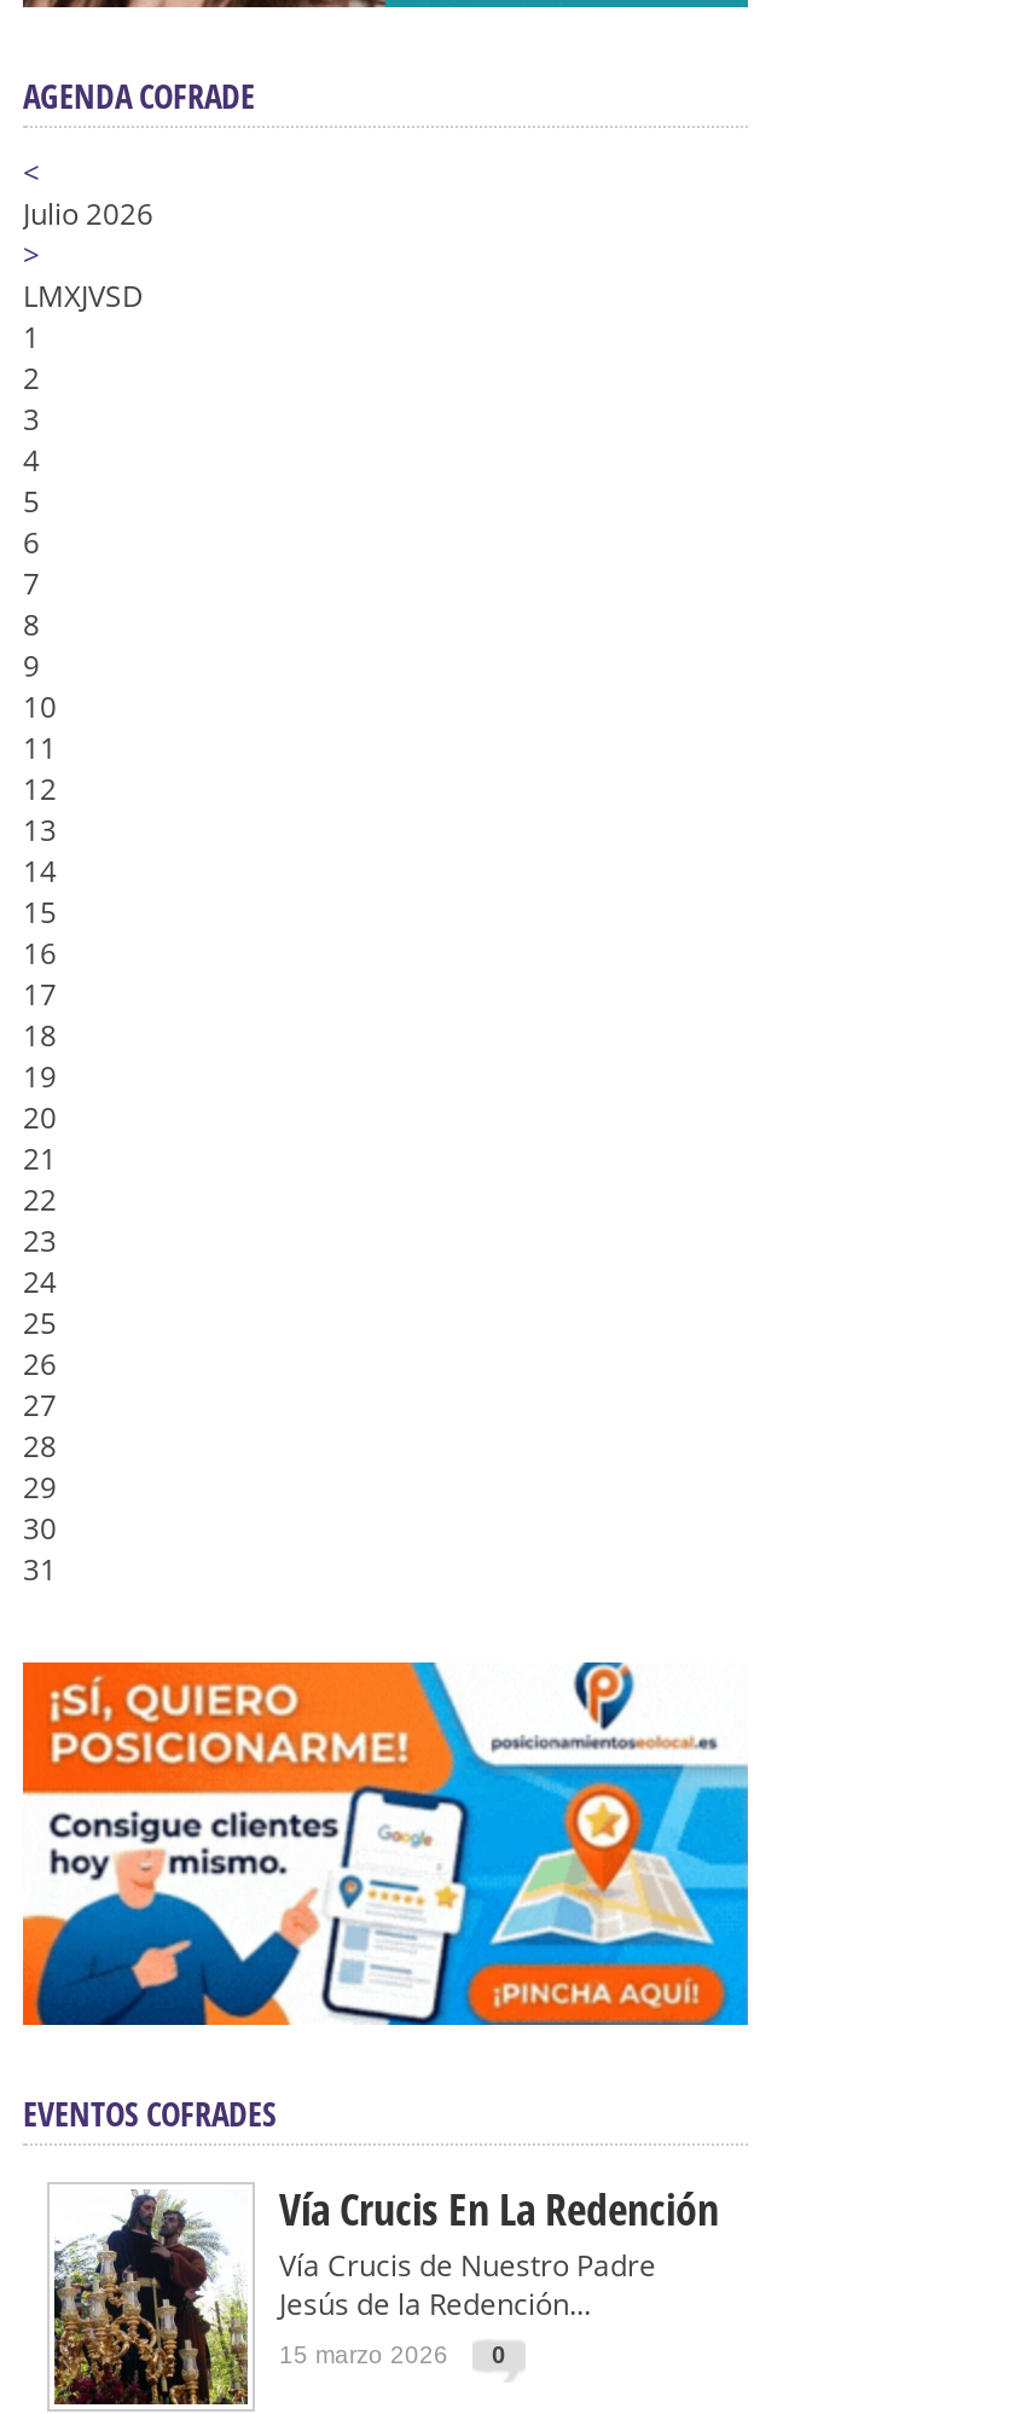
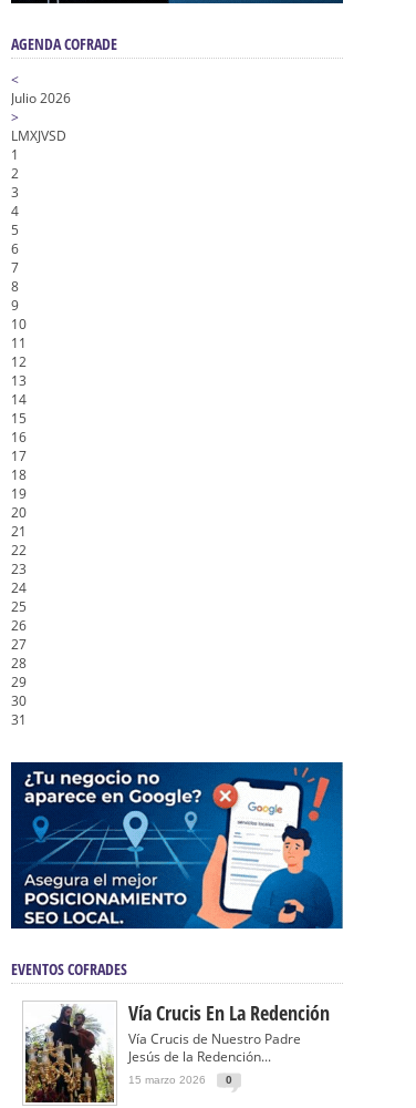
- [image]
+ [image]
